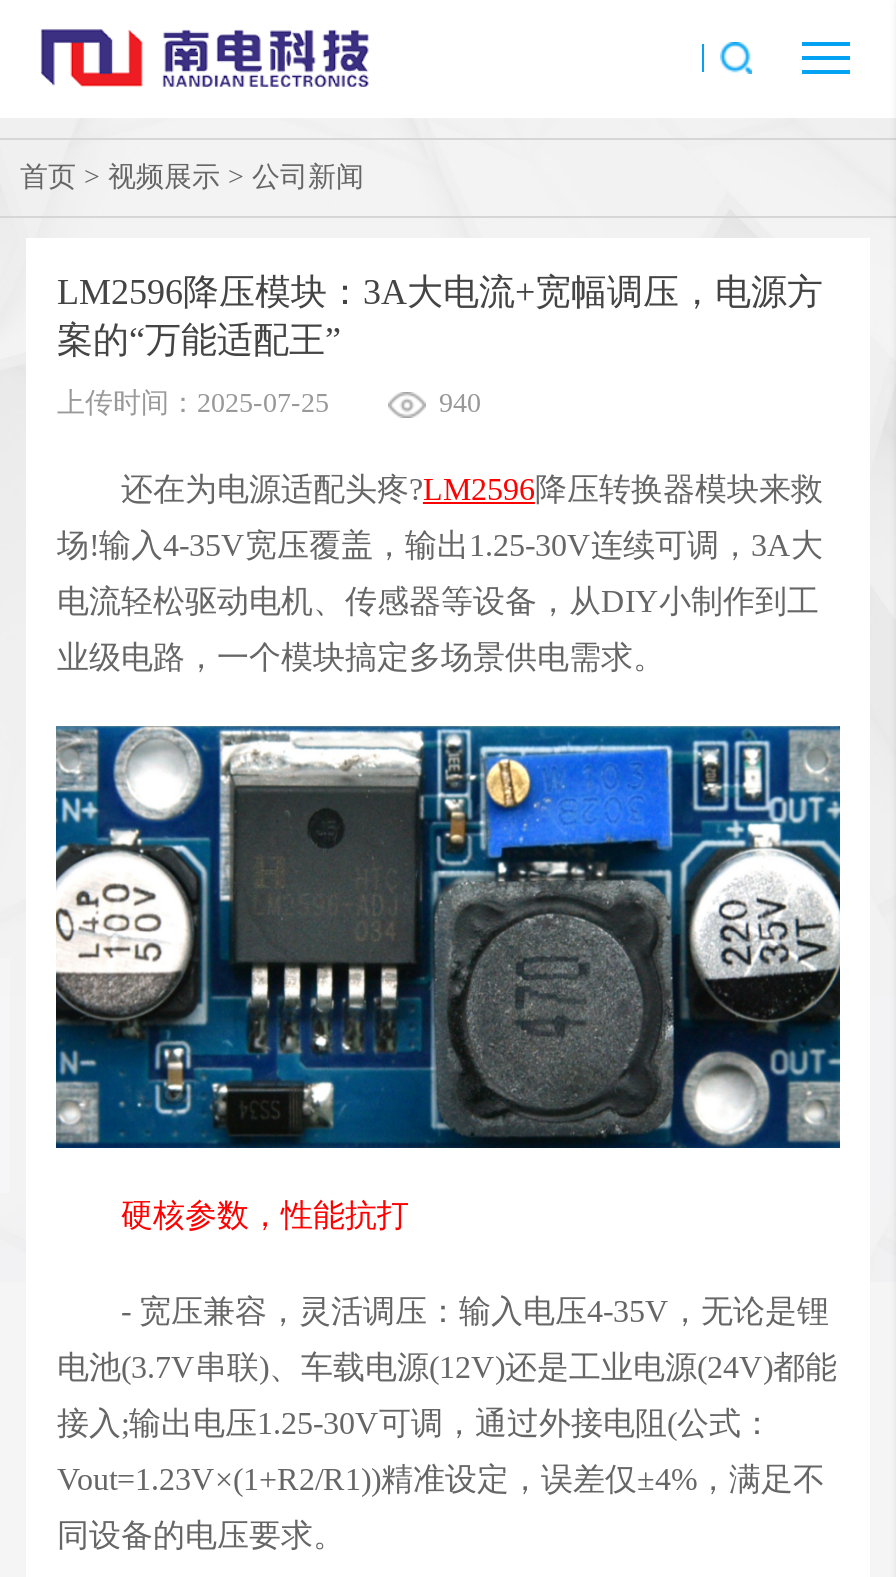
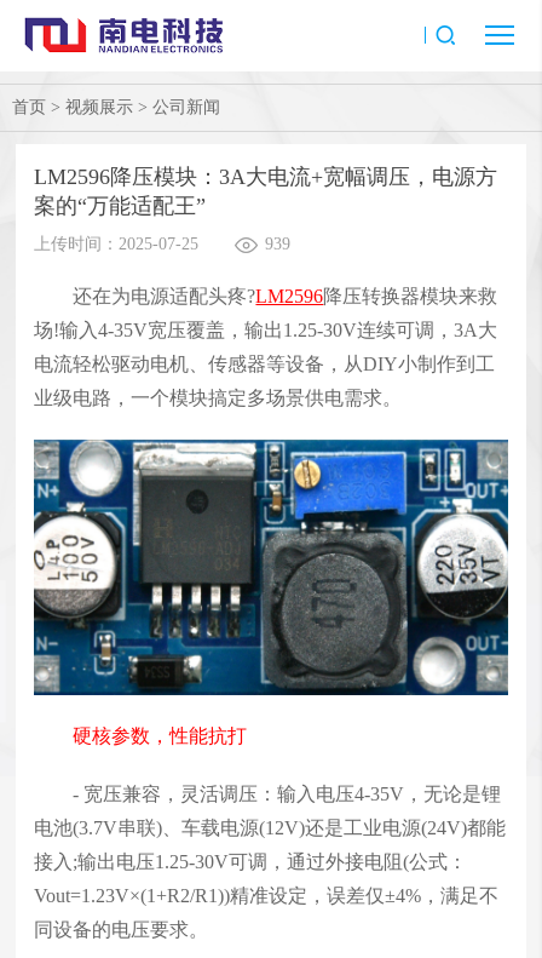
- 940
+ 939
